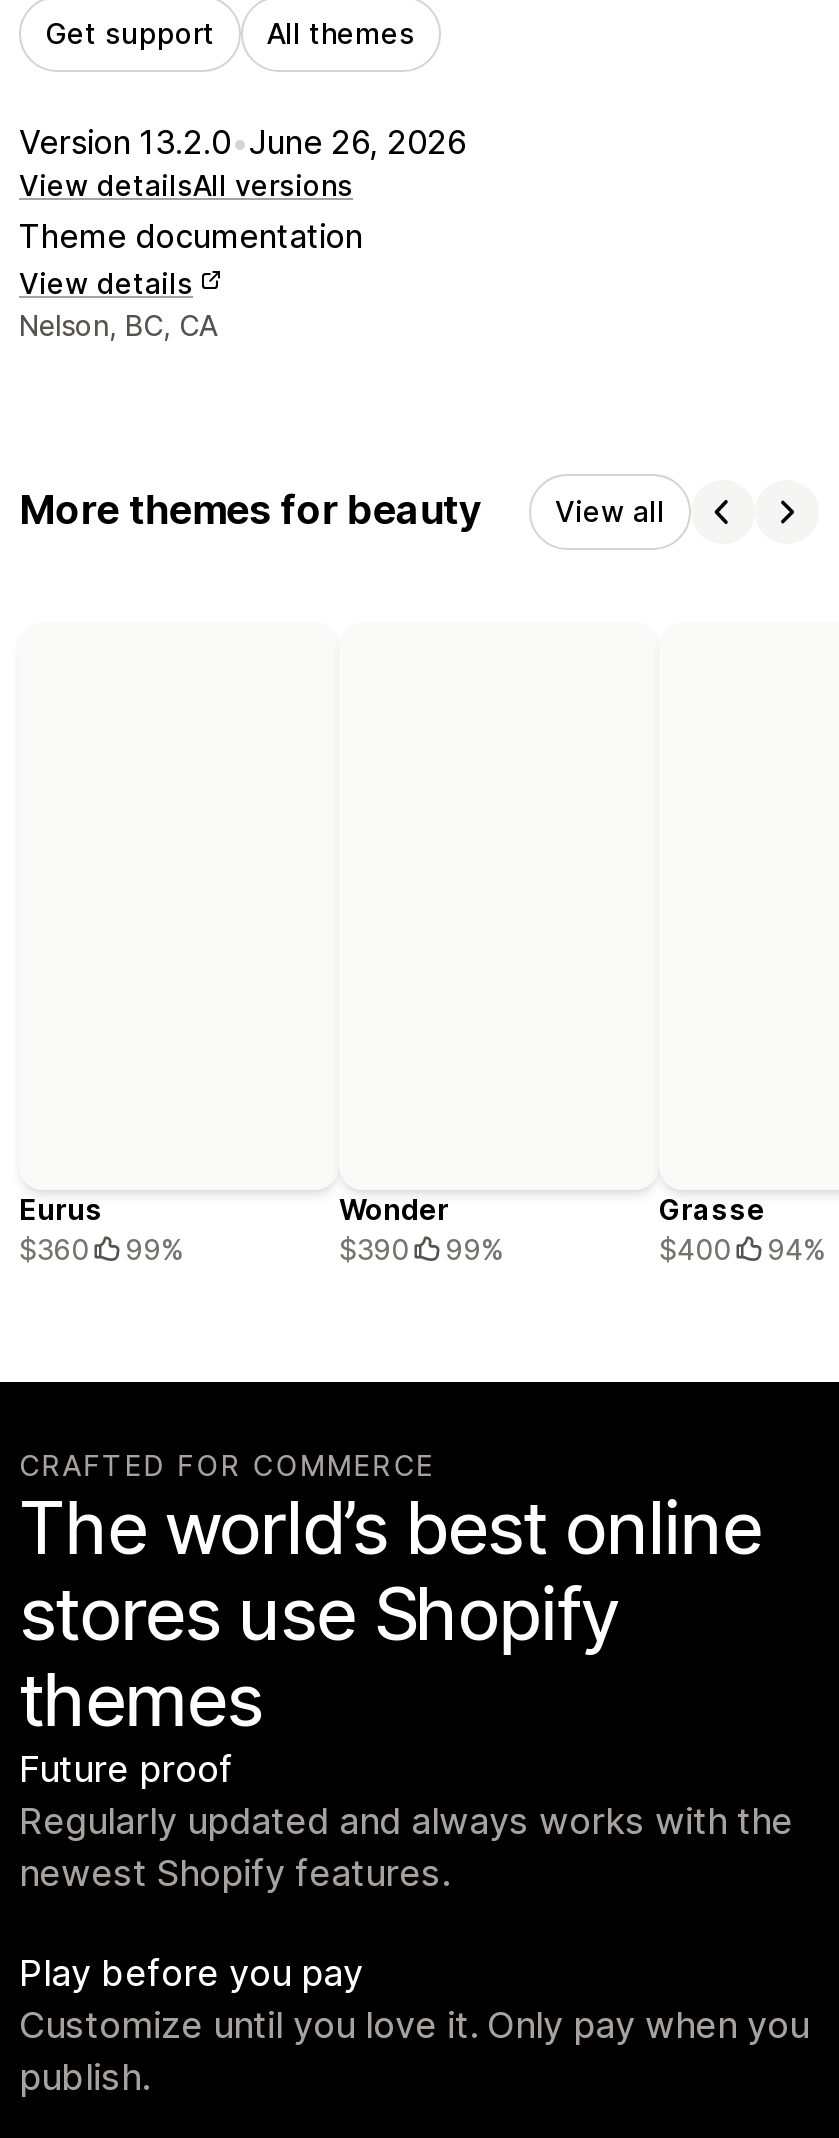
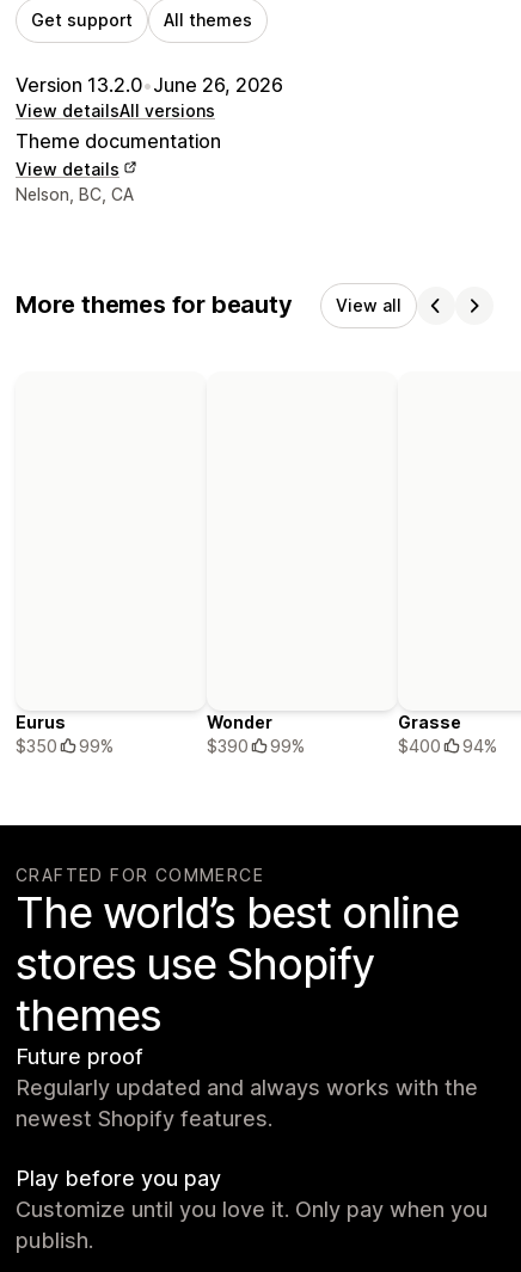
- $360 99%
+ $350 99%
